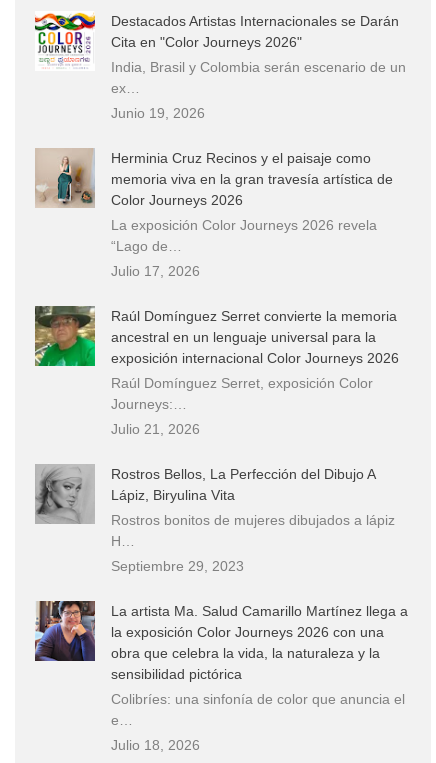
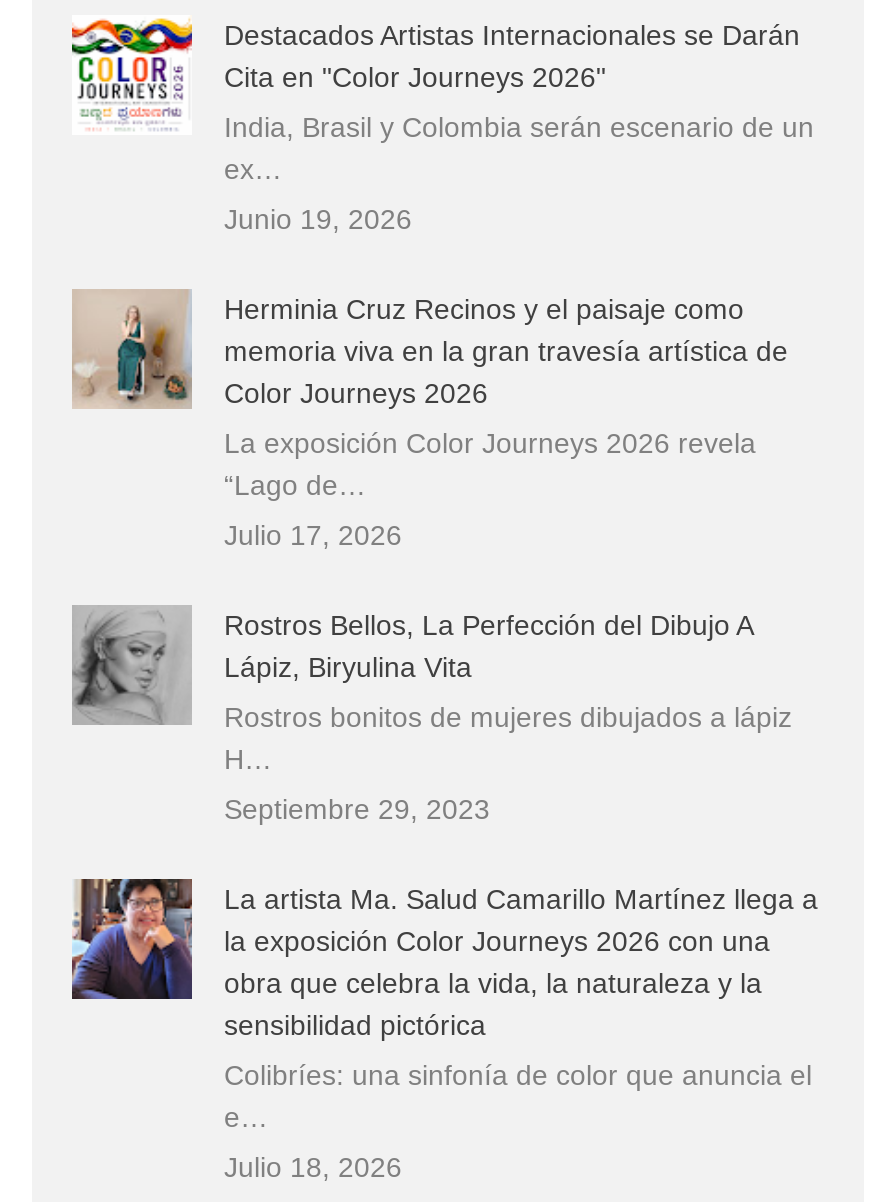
- [image]
- Raúl Domínguez Serret convierte la memoria
- ancestral en un lenguaje universal para la
- exposición internacional Color Journeys 2026
- Raúl Domínguez Serret, exposición Color
- Journeys:…
- Julio 21, 2026
